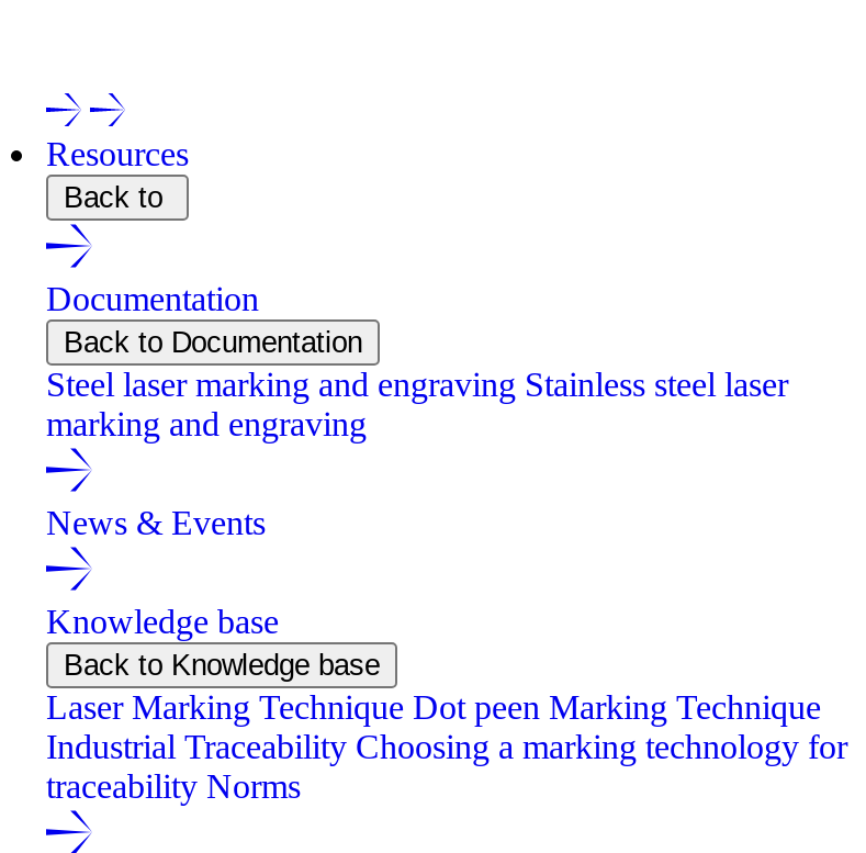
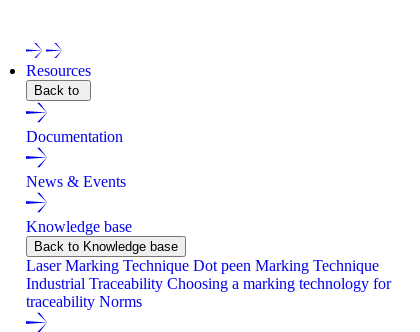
- Back to Documentation
- Steel laser marking and engraving Stainless steel laser
- marking and engraving
